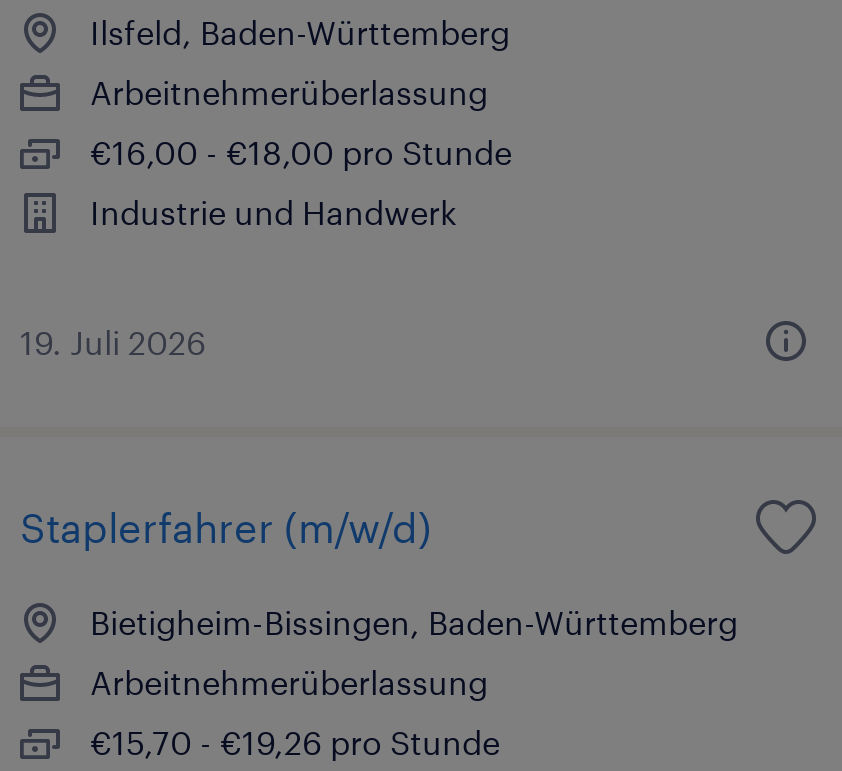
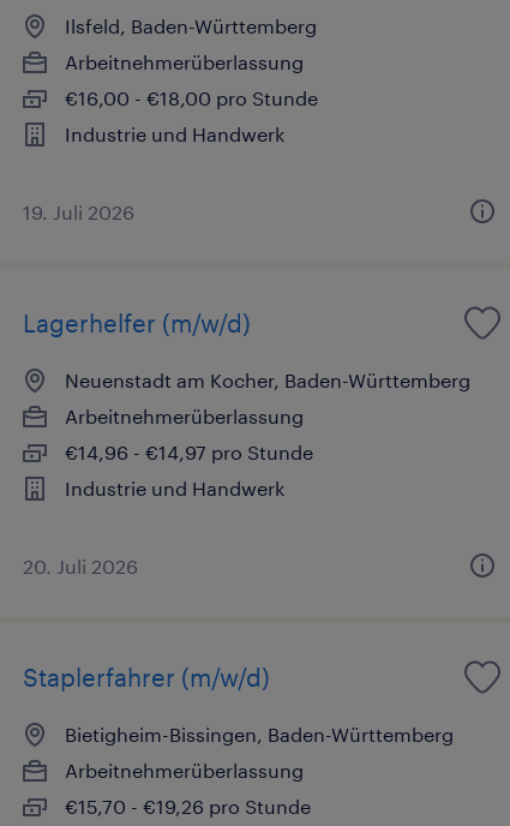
+ Lagerhelfer (m/w/d)
+ Neuenstadt am Kocher, Baden-Württemberg
+ Arbeitnehmerüberlassung
+ €14,96 - €14,97 pro Stunde
+ Industrie und Handwerk
+ 20. Juli 2026
